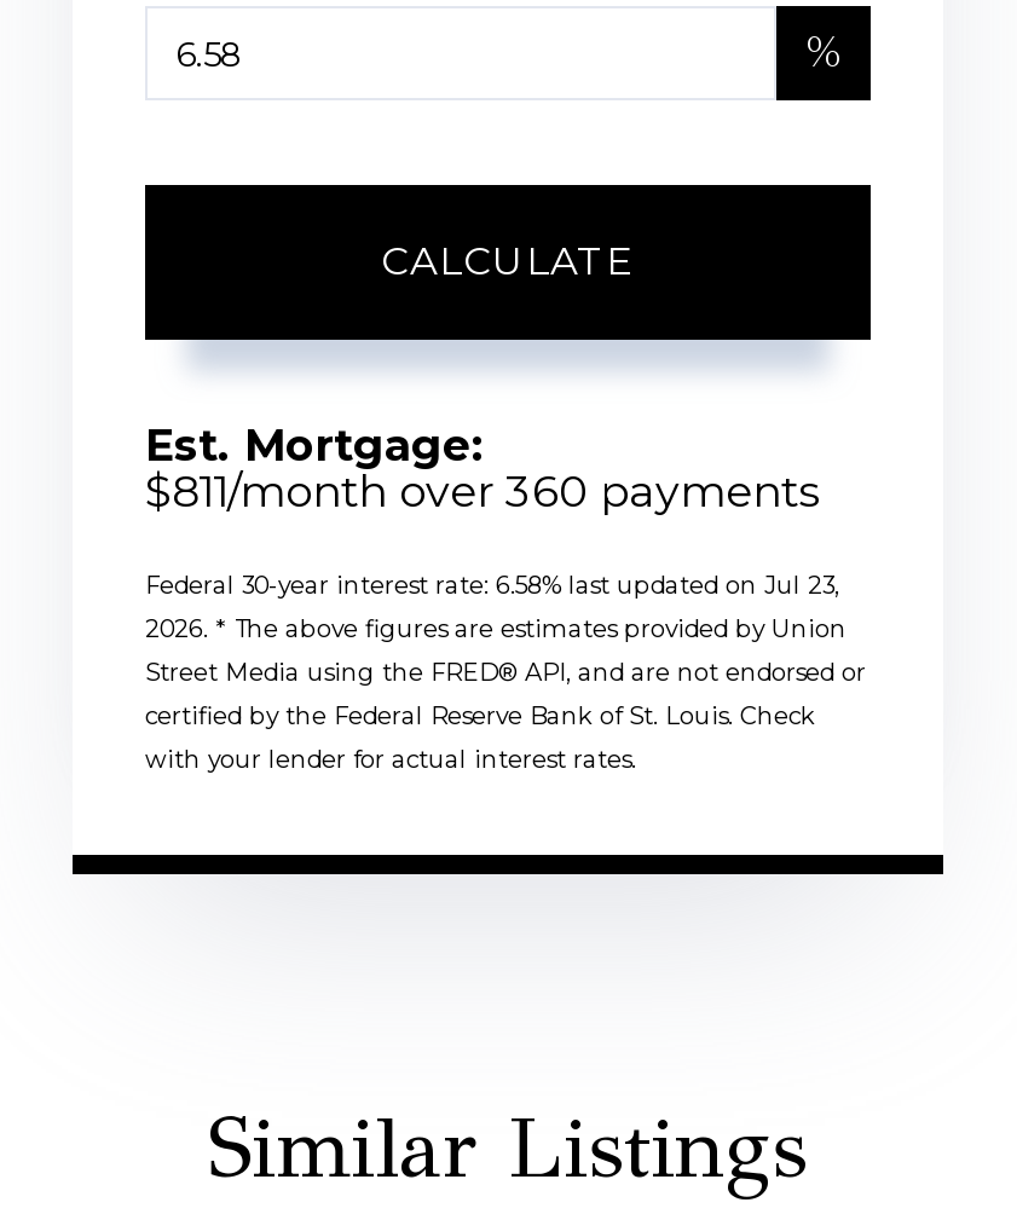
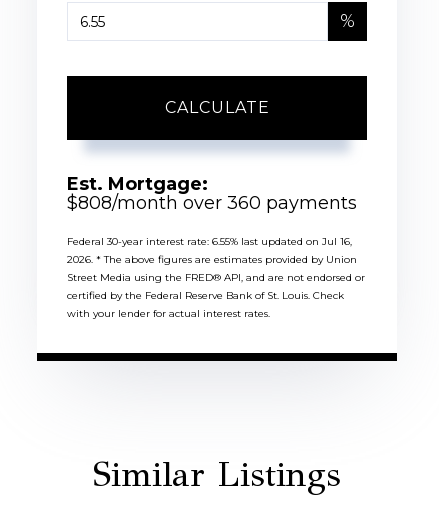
- $811/month over 360 payments
+ $808/month over 360 payments

- Federal 30-year interest rate: 6.58% last updated on Jul 23,
+ Federal 30-year interest rate: 6.55% last updated on Jul 16,
